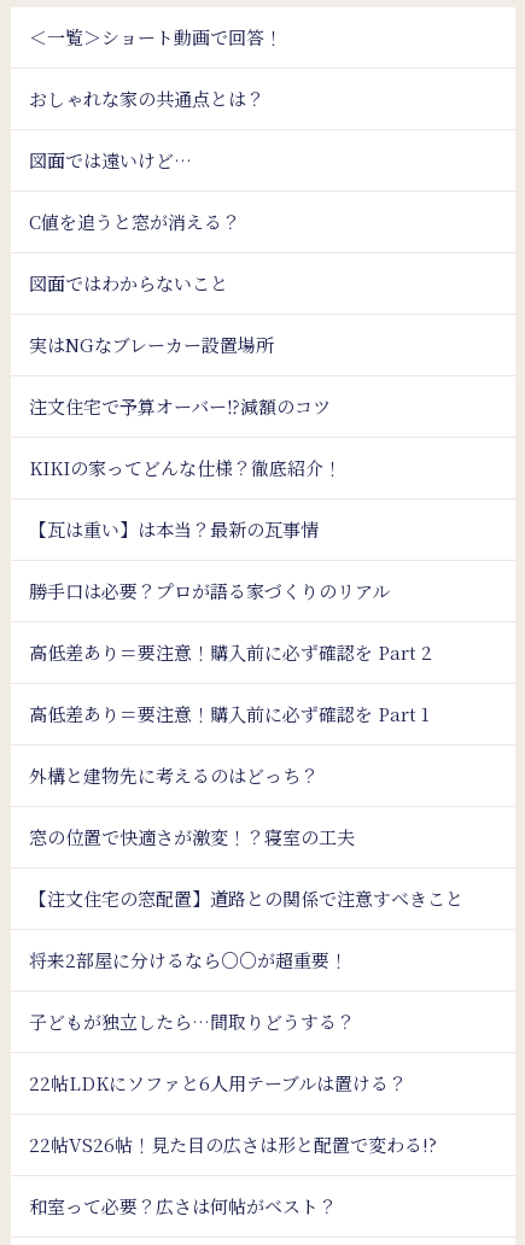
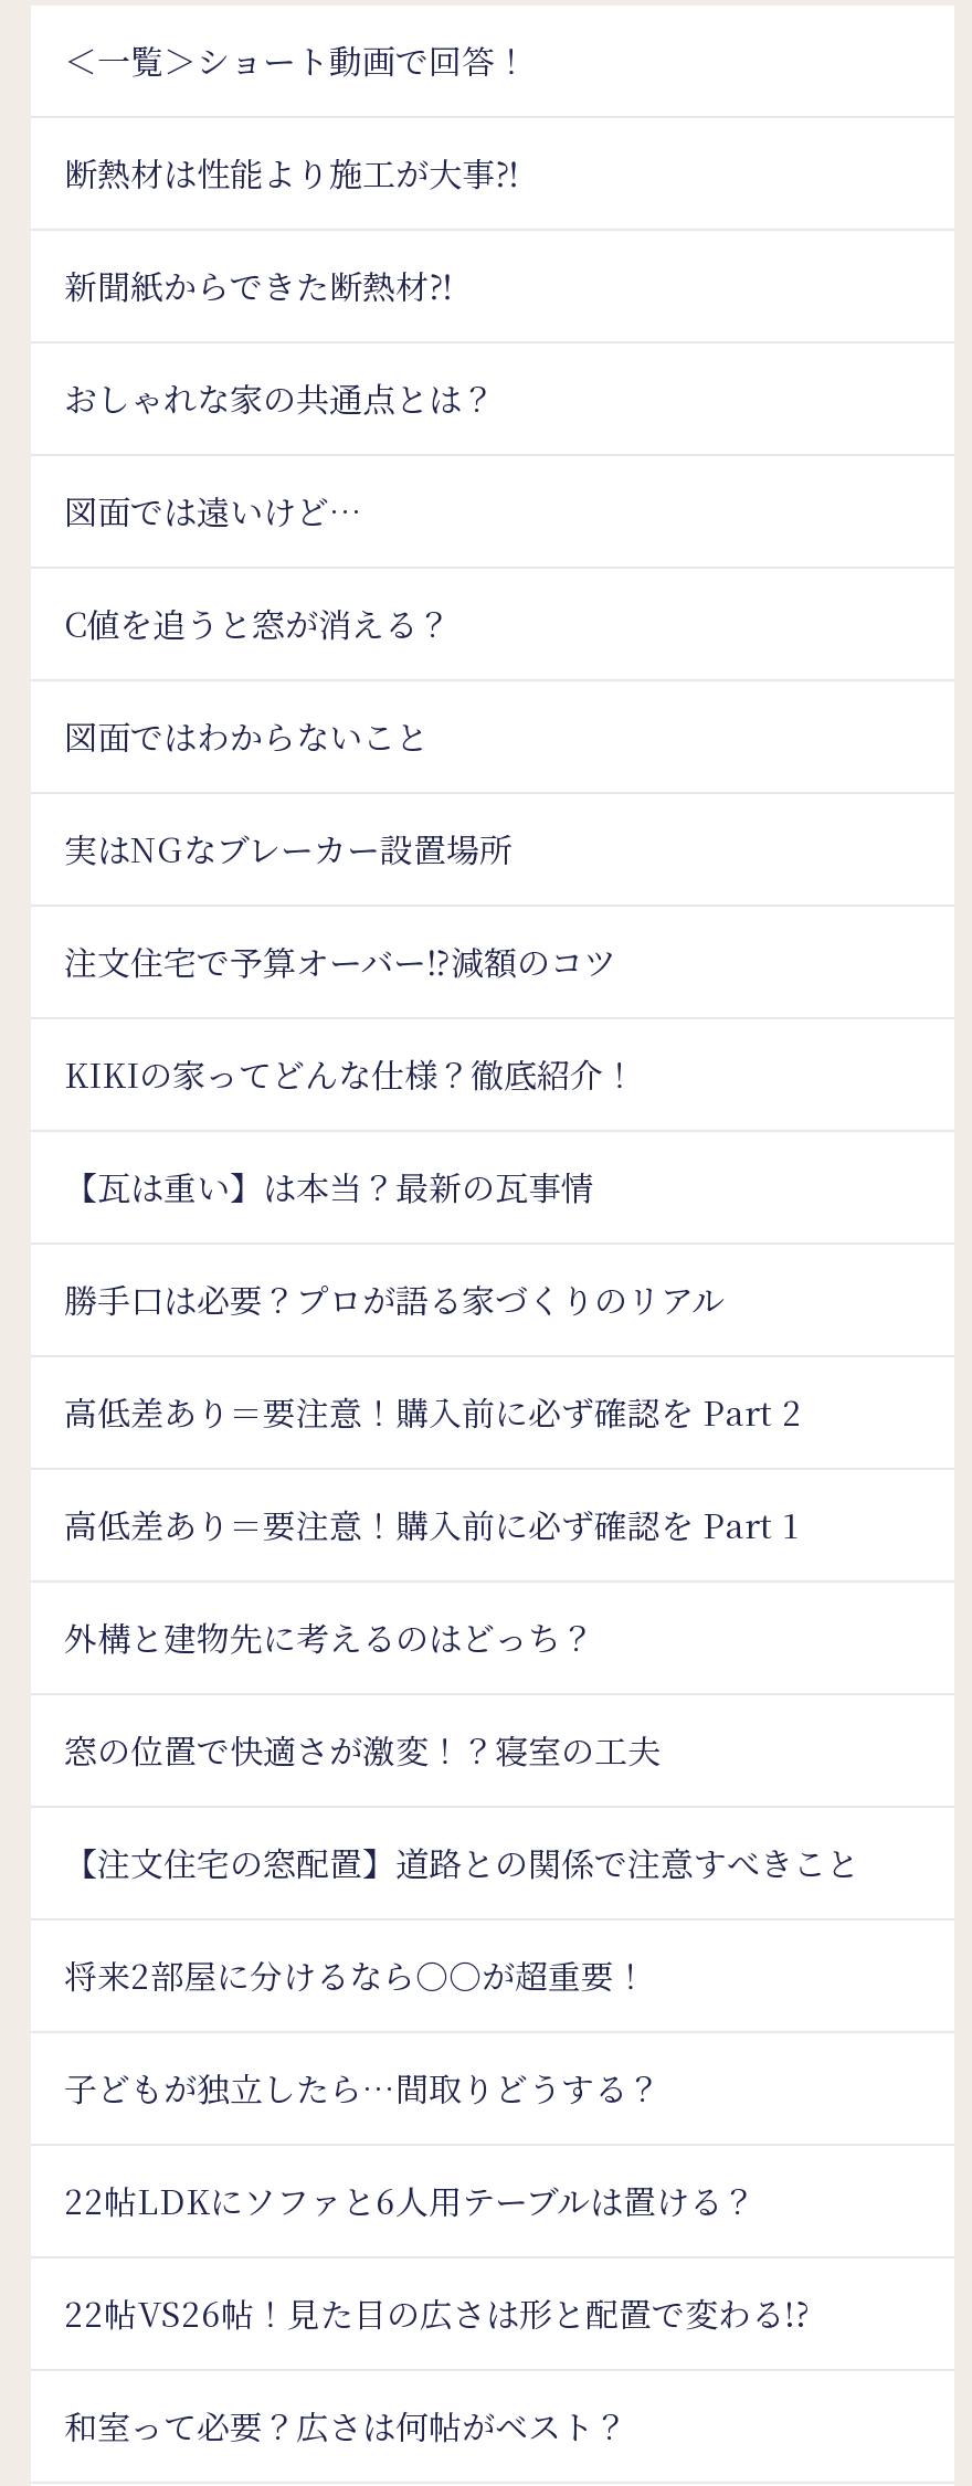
+ 断熱材は性能より施工が大事⁈
+ 新聞紙からできた断熱材⁈
